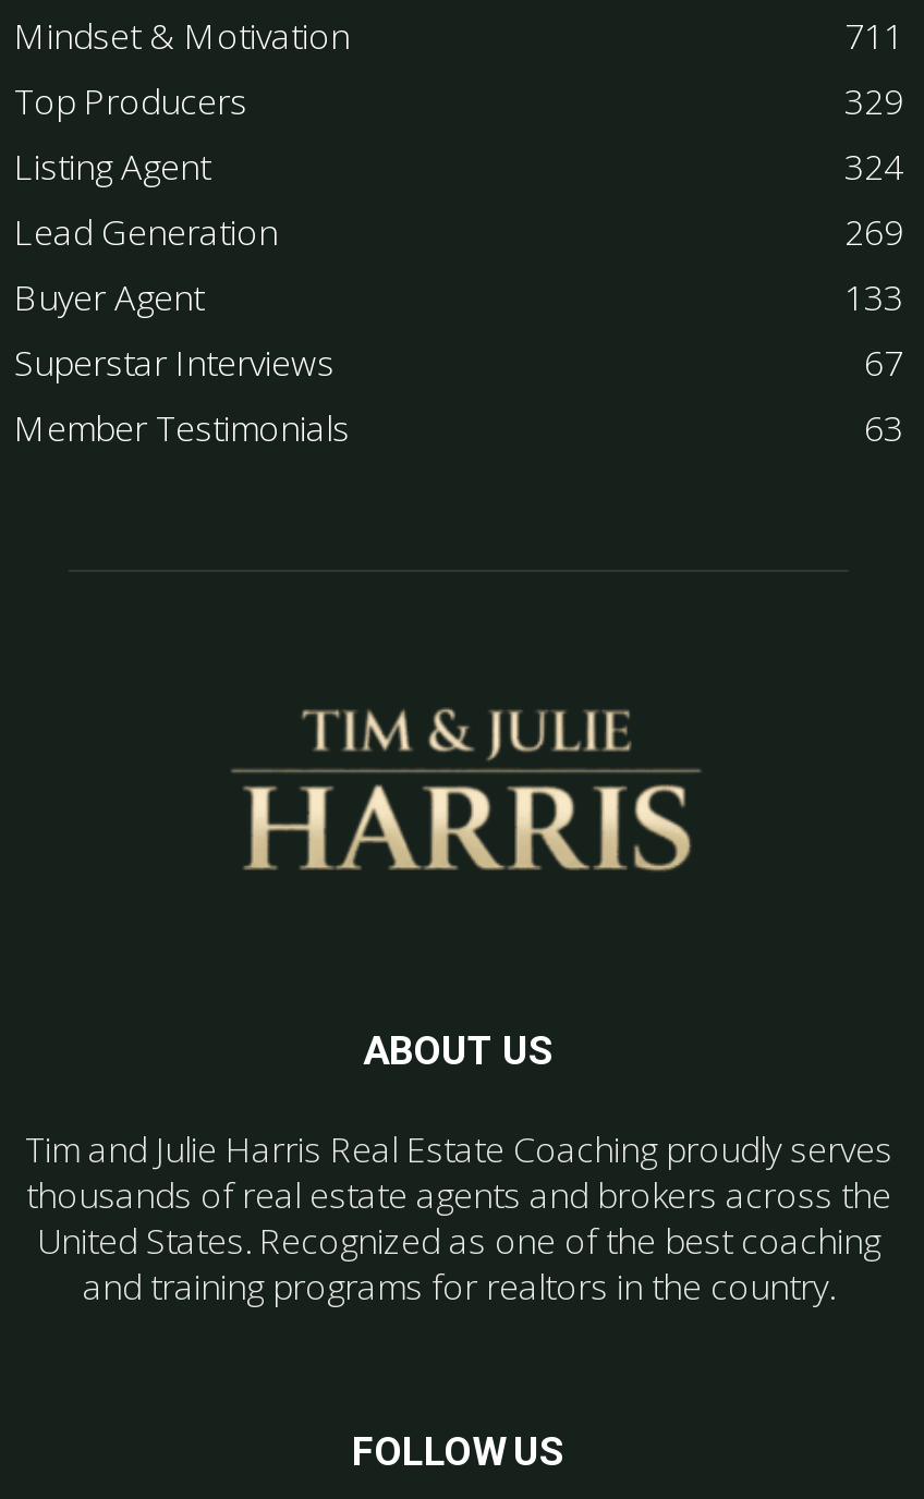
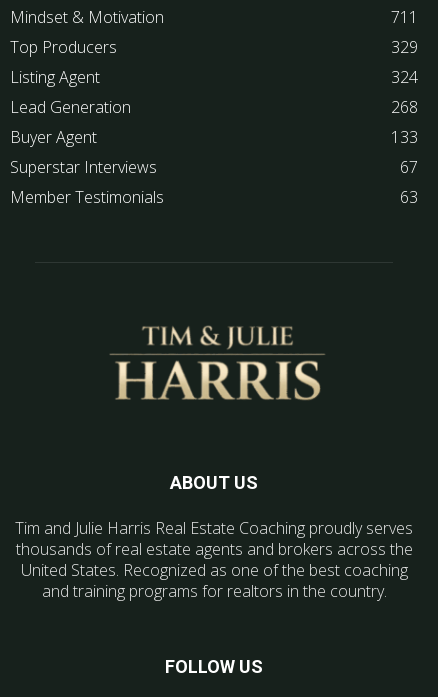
- 269
+ 268
